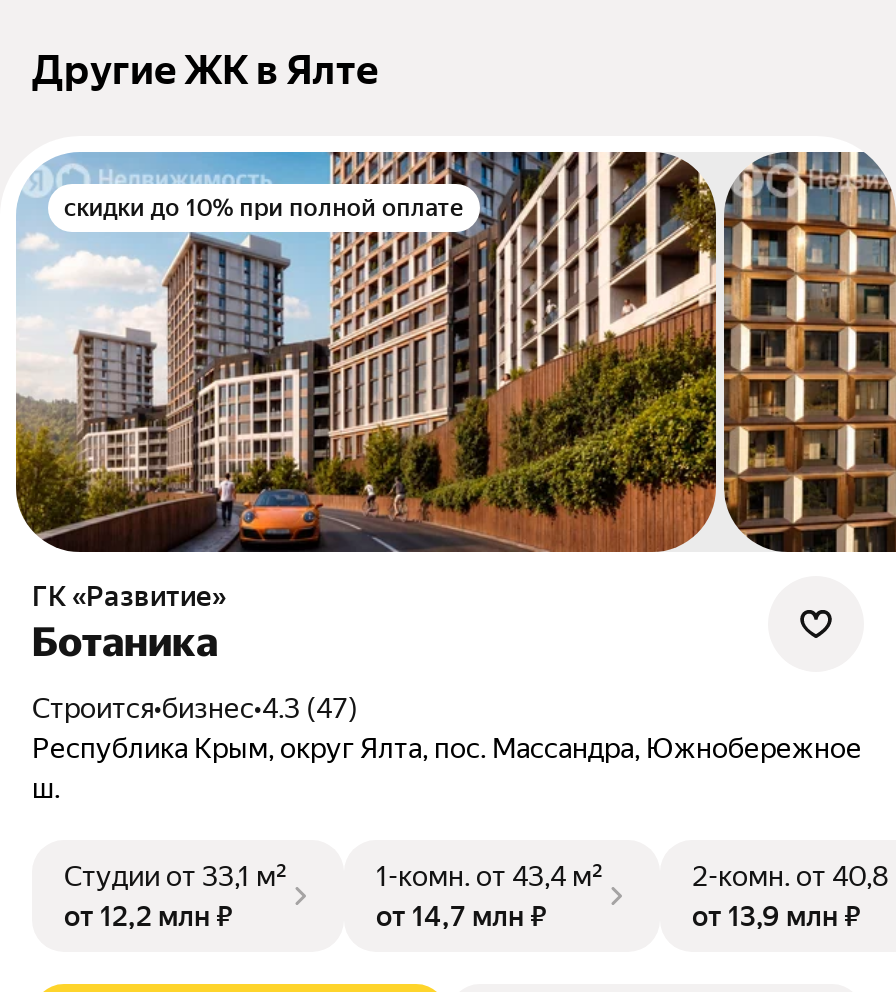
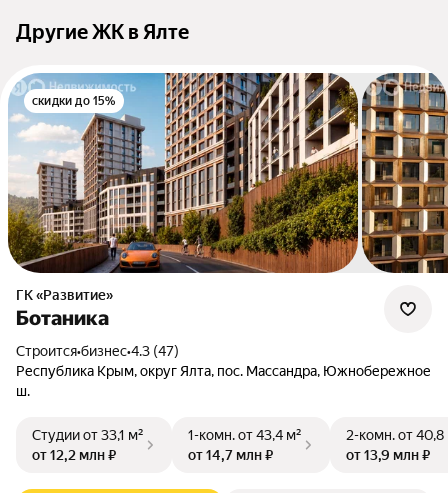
- скидки до 10% при полной оплате
+ скидки до 15%
